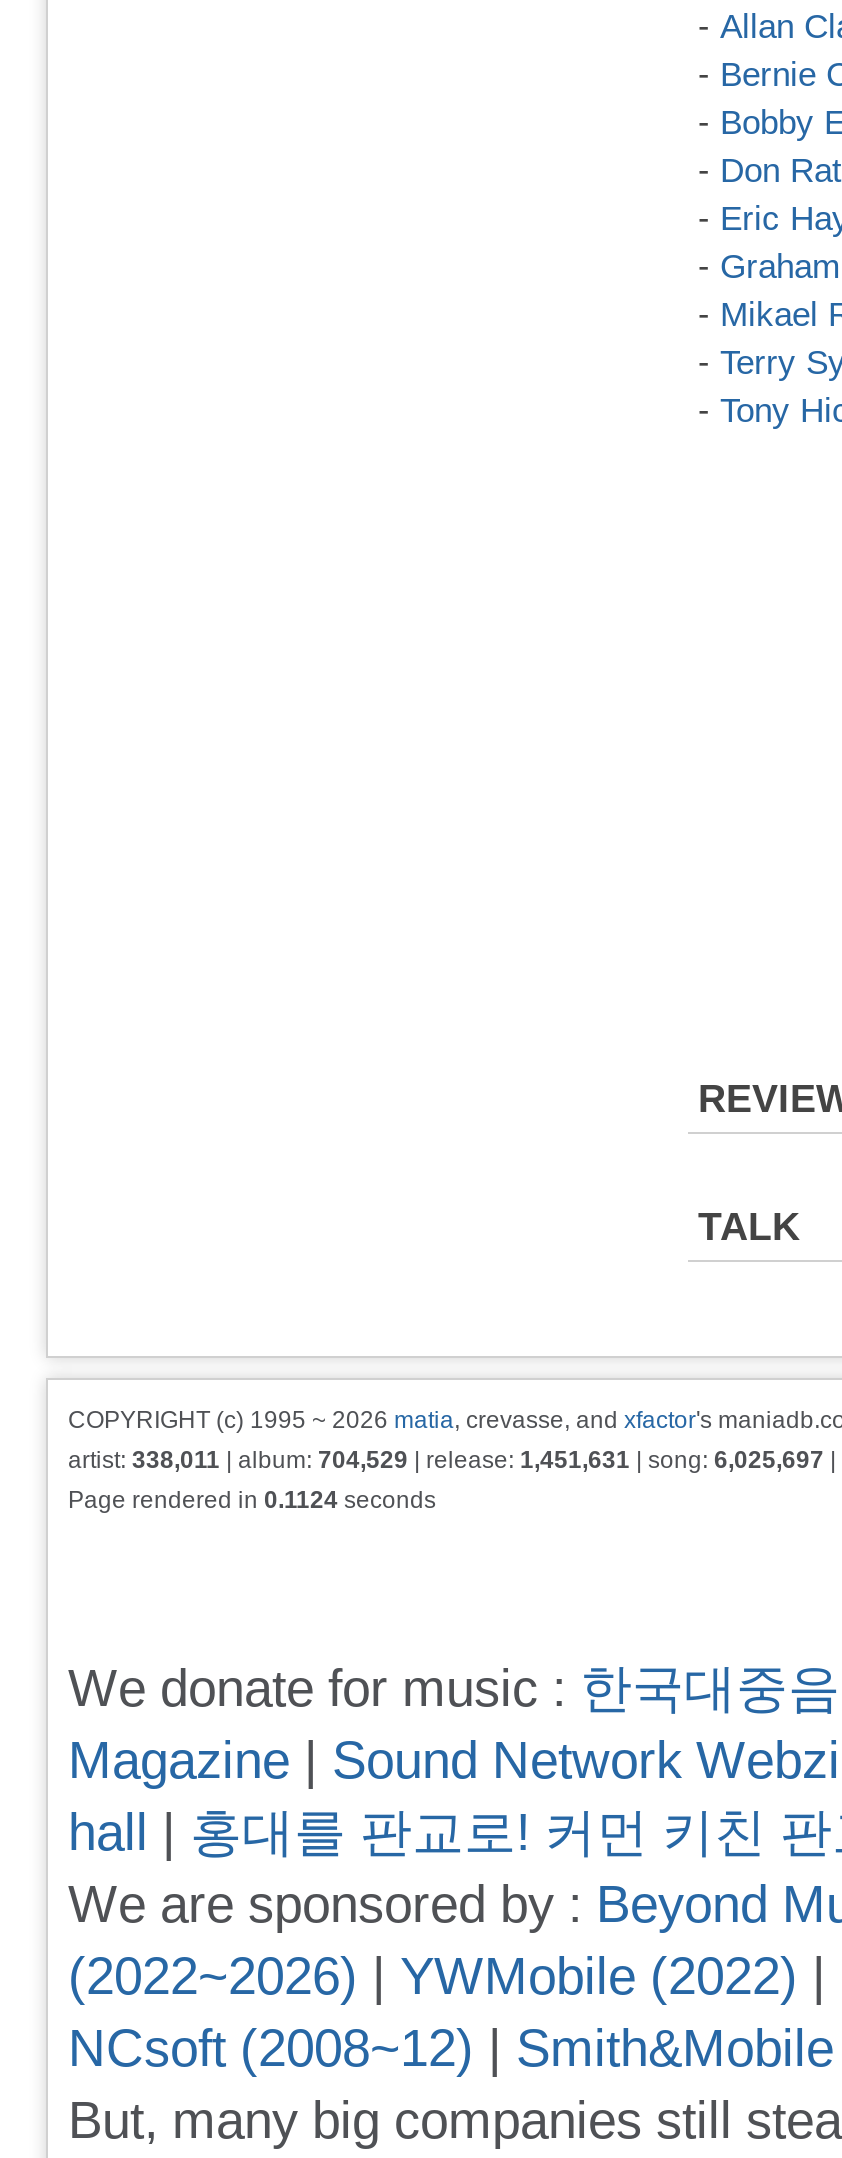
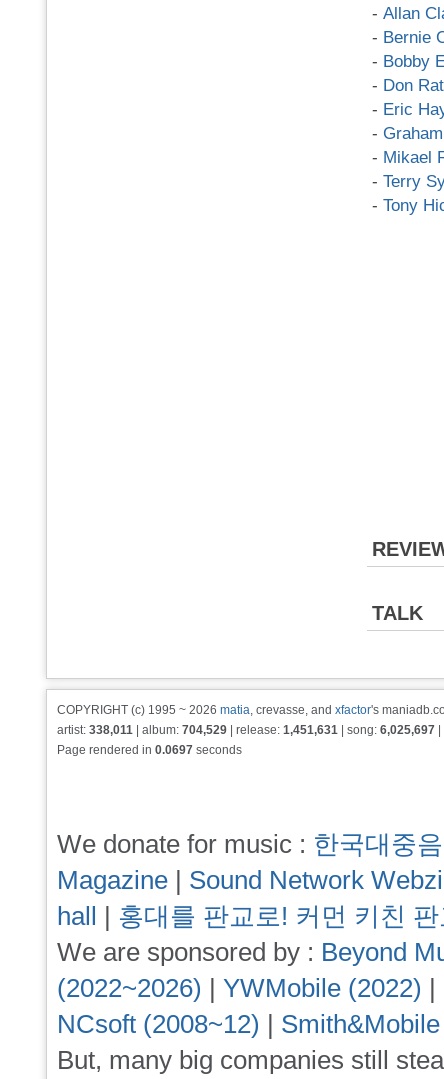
- Page rendered in 0.1124 seconds
+ Page rendered in 0.0697 seconds
